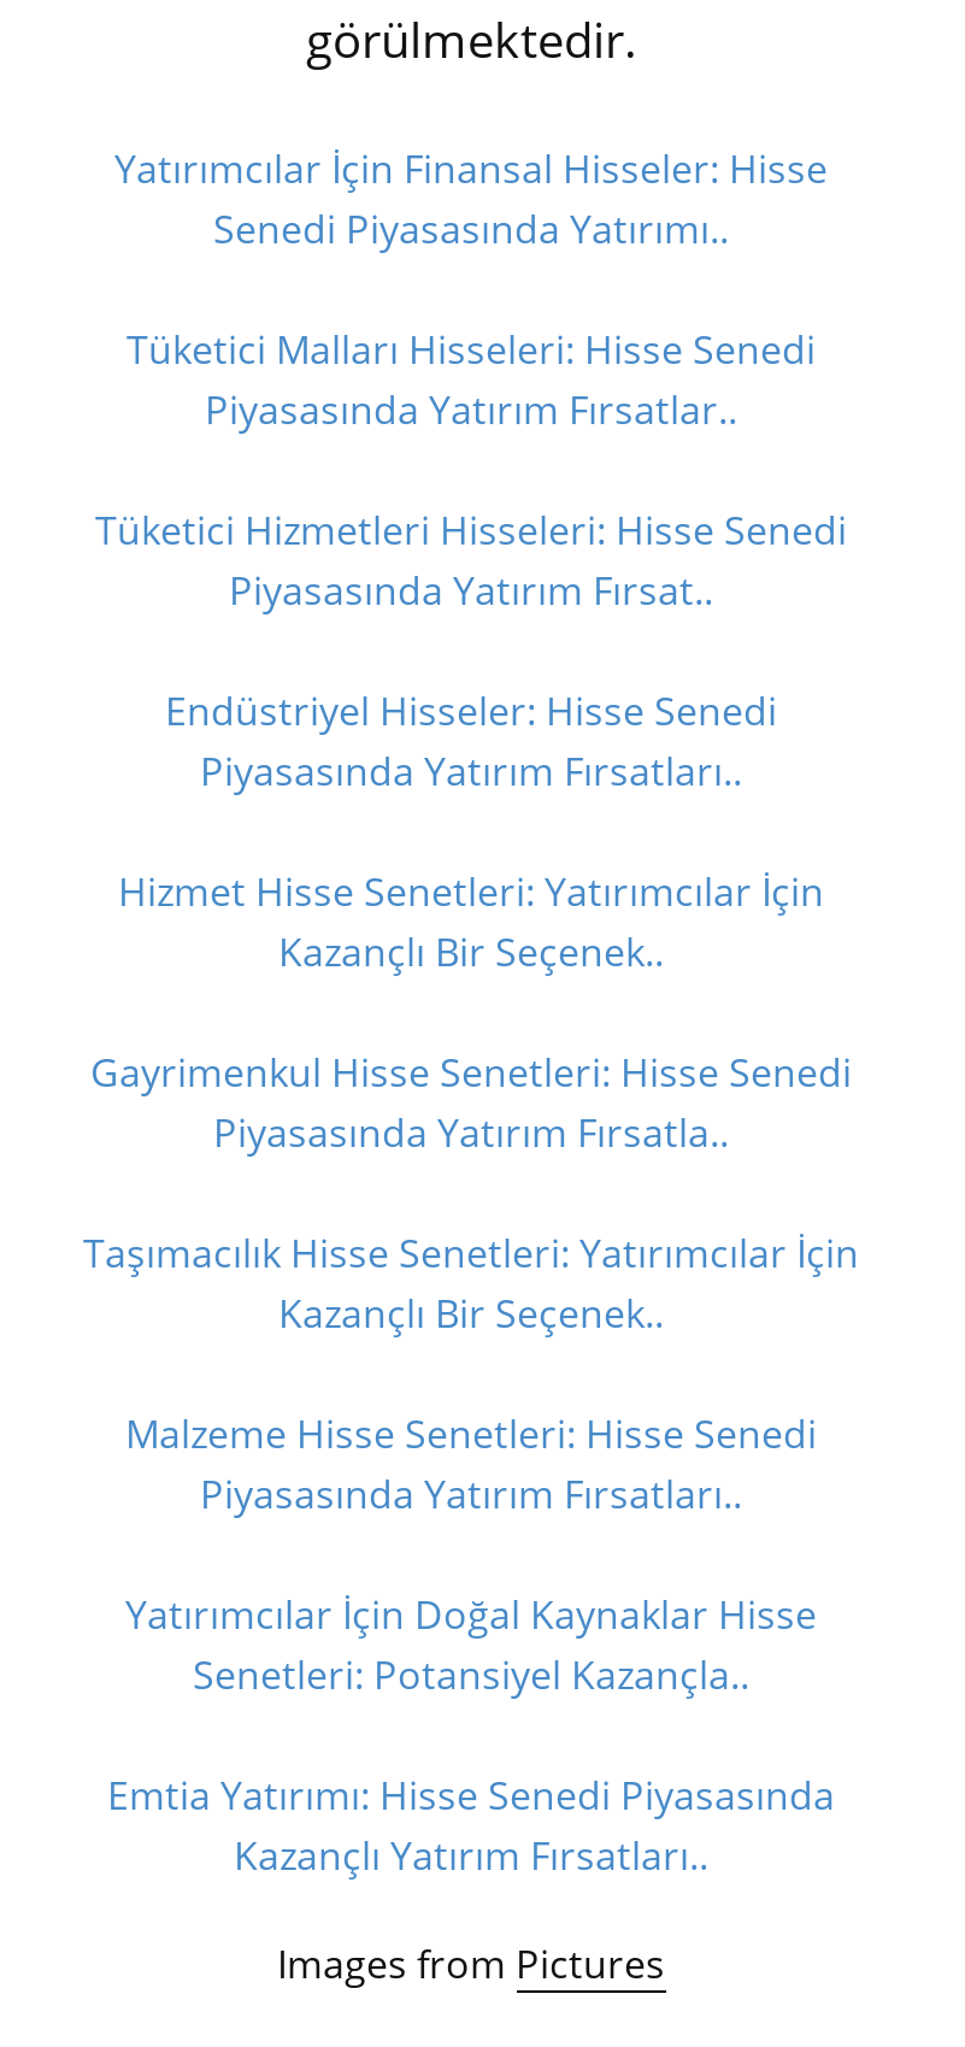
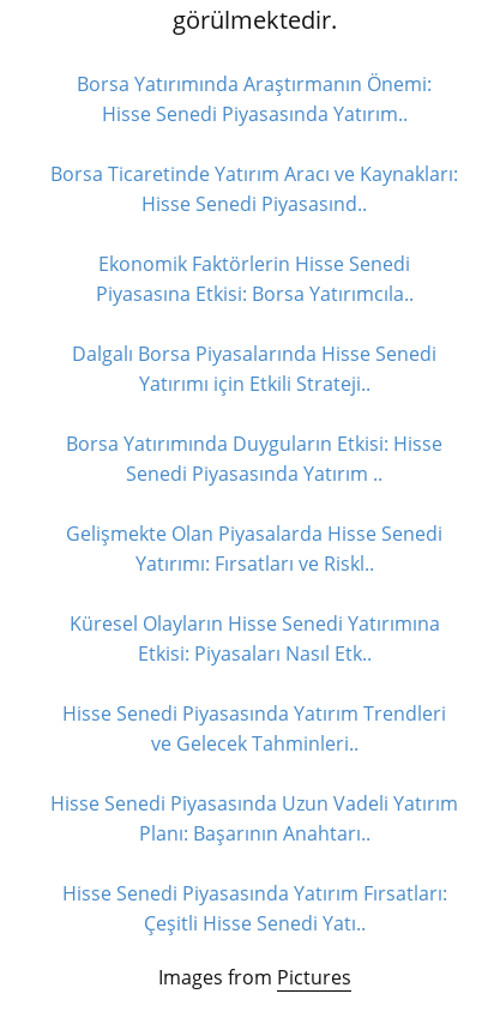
- Yatırımcılar İçin Finansal Hisseler: Hisse
- Senedi Piyasasında Yatırımı..
+ Borsa Yatırımında Araştırmanın Önemi:
+ Hisse Senedi Piyasasında Yatırım..

- Tüketici Malları Hisseleri: Hisse Senedi
- Piyasasında Yatırım Fırsatlar..
+ Borsa Ticaretinde Yatırım Aracı ve Kaynakları:
+ Hisse Senedi Piyasasınd..

- Tüketici Hizmetleri Hisseleri: Hisse Senedi
- Piyasasında Yatırım Fırsat..
+ Ekonomik Faktörlerin Hisse Senedi
+ Piyasasına Etkisi: Borsa Yatırımcıla..

- Endüstriyel Hisseler: Hisse Senedi
- Piyasasında Yatırım Fırsatları..
+ Dalgalı Borsa Piyasalarında Hisse Senedi
+ Yatırımı için Etkili Strateji..

- Hizmet Hisse Senetleri: Yatırımcılar İçin
- Kazançlı Bir Seçenek..
+ Borsa Yatırımında Duyguların Etkisi: Hisse
+ Senedi Piyasasında Yatırım ..

- Gayrimenkul Hisse Senetleri: Hisse Senedi
- Piyasasında Yatırım Fırsatla..
+ Gelişmekte Olan Piyasalarda Hisse Senedi
+ Yatırımı: Fırsatları ve Riskl..

- Taşımacılık Hisse Senetleri: Yatırımcılar İçin
- Kazançlı Bir Seçenek..
+ Küresel Olayların Hisse Senedi Yatırımına
+ Etkisi: Piyasaları Nasıl Etk..

- Malzeme Hisse Senetleri: Hisse Senedi
- Piyasasında Yatırım Fırsatları..
+ Hisse Senedi Piyasasında Yatırım Trendleri
+ ve Gelecek Tahminleri..

- Yatırımcılar İçin Doğal Kaynaklar Hisse
- Senetleri: Potansiyel Kazançla..
+ Hisse Senedi Piyasasında Uzun Vadeli Yatırım
+ Planı: Başarının Anahtarı..

- Emtia Yatırımı: Hisse Senedi Piyasasında
- Kazançlı Yatırım Fırsatları..
+ Hisse Senedi Piyasasında Yatırım Fırsatları:
+ Çeşitli Hisse Senedi Yatı..
